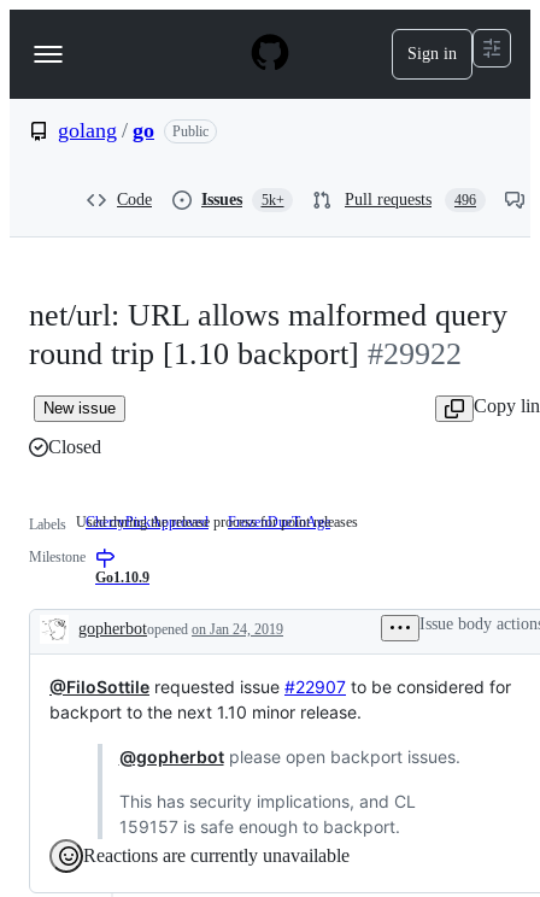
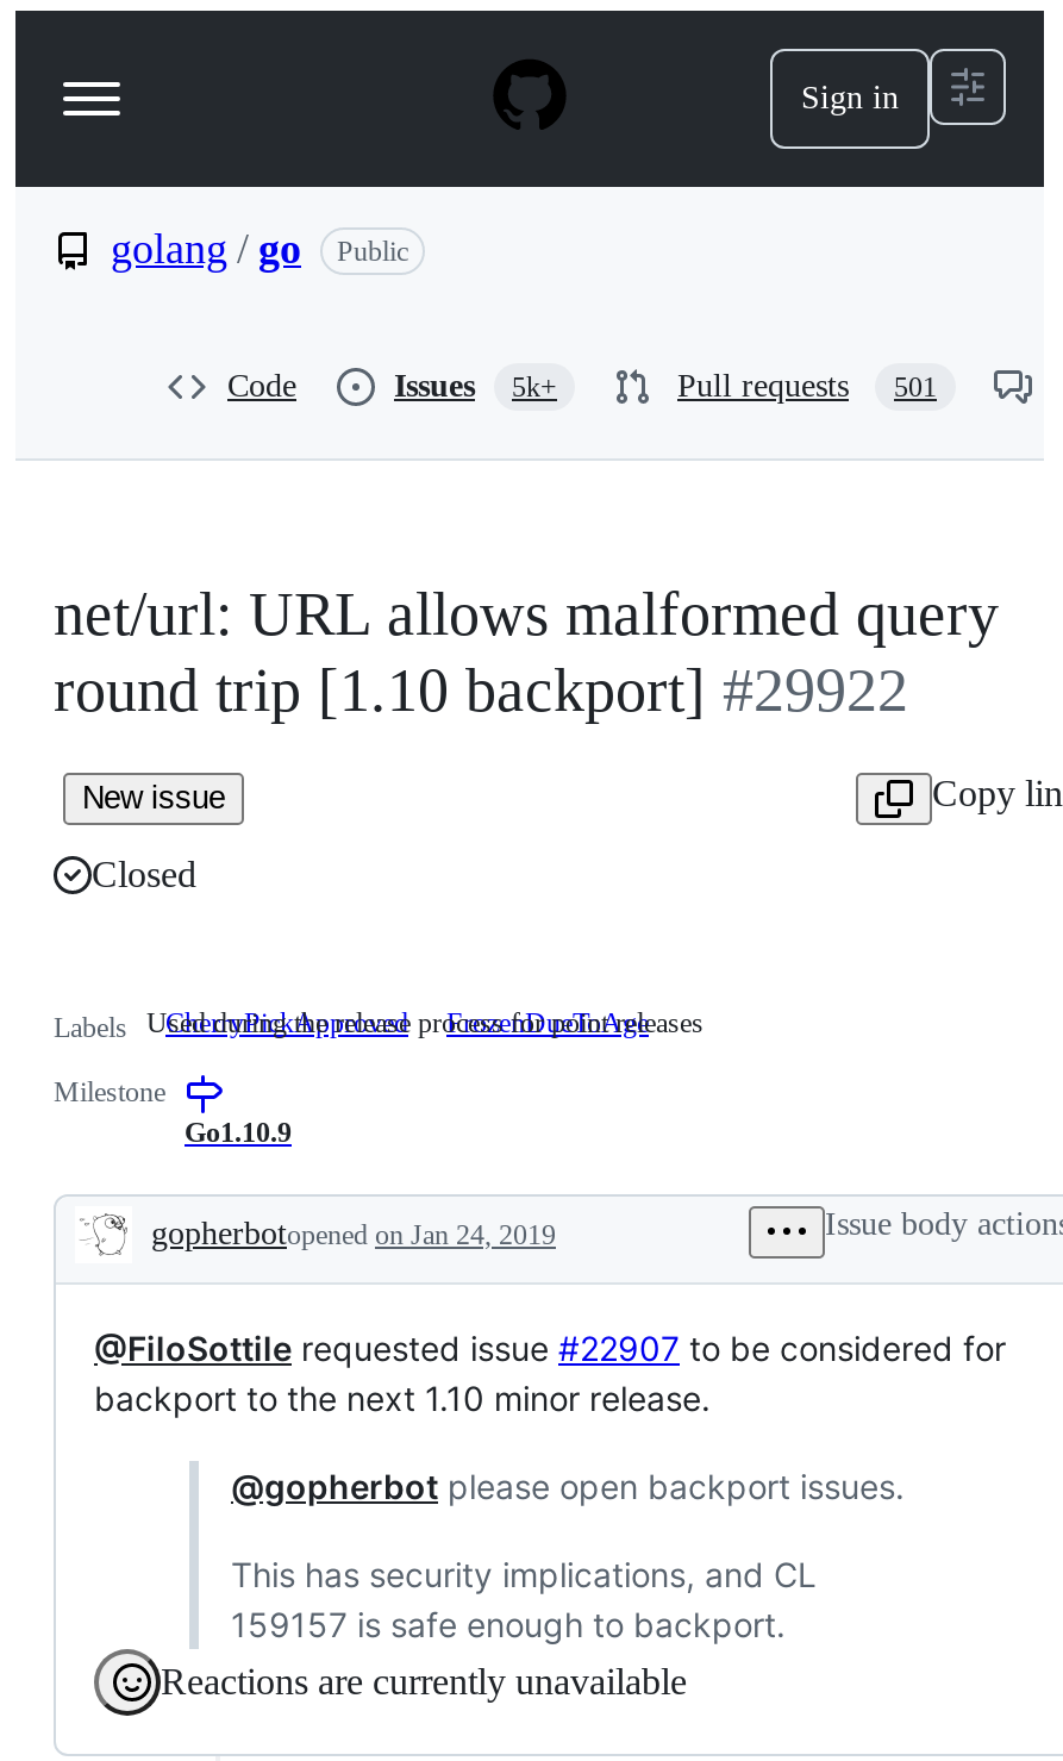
- Pull requests 496
+ Pull requests 501
